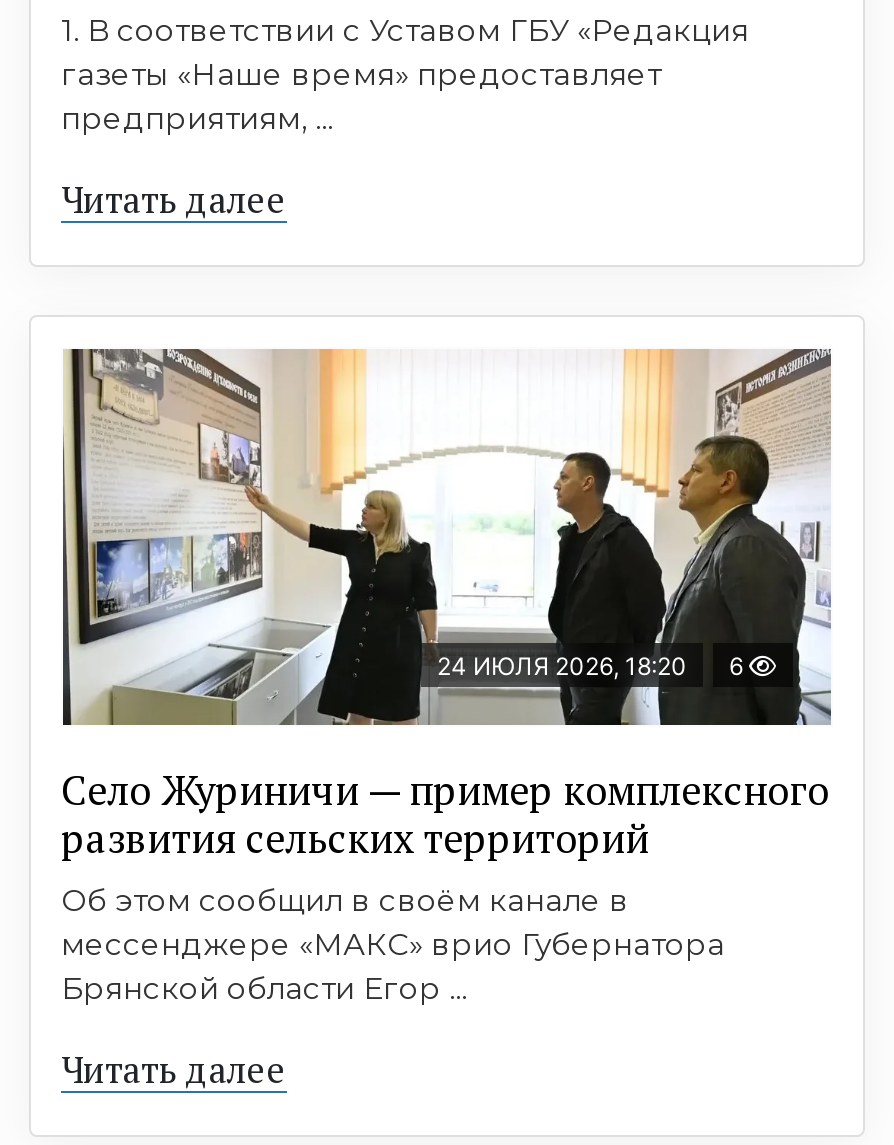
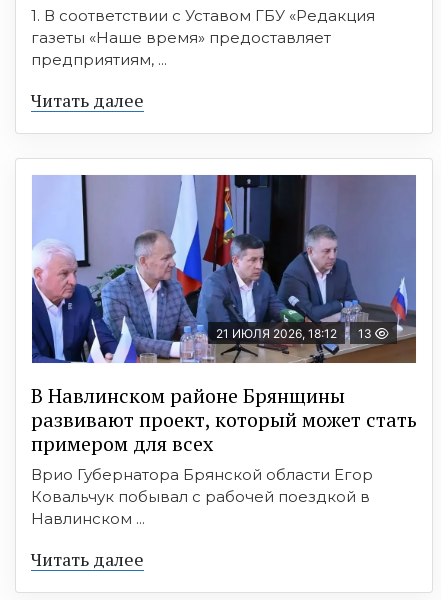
- [image]
- 24 ИЮЛЯ 2026, 18:20
- 6
+ [image]
+ 21 ИЮЛЯ 2026, 18:12
+ 13

- Село Журиничи — пример комплексного
- развития сельских территорий
- Об этом сообщил в своём канале в
- мессенджере «МАКС» врио Губернатора
- Брянской области Егор ...
+ В Навлинском районе Брянщины
+ развивают проект, который может стать
+ примером для всех
+ Врио Губернатора Брянской области Егор
+ Ковальчук побывал с рабочей поездкой в
+ Навлинском ...
